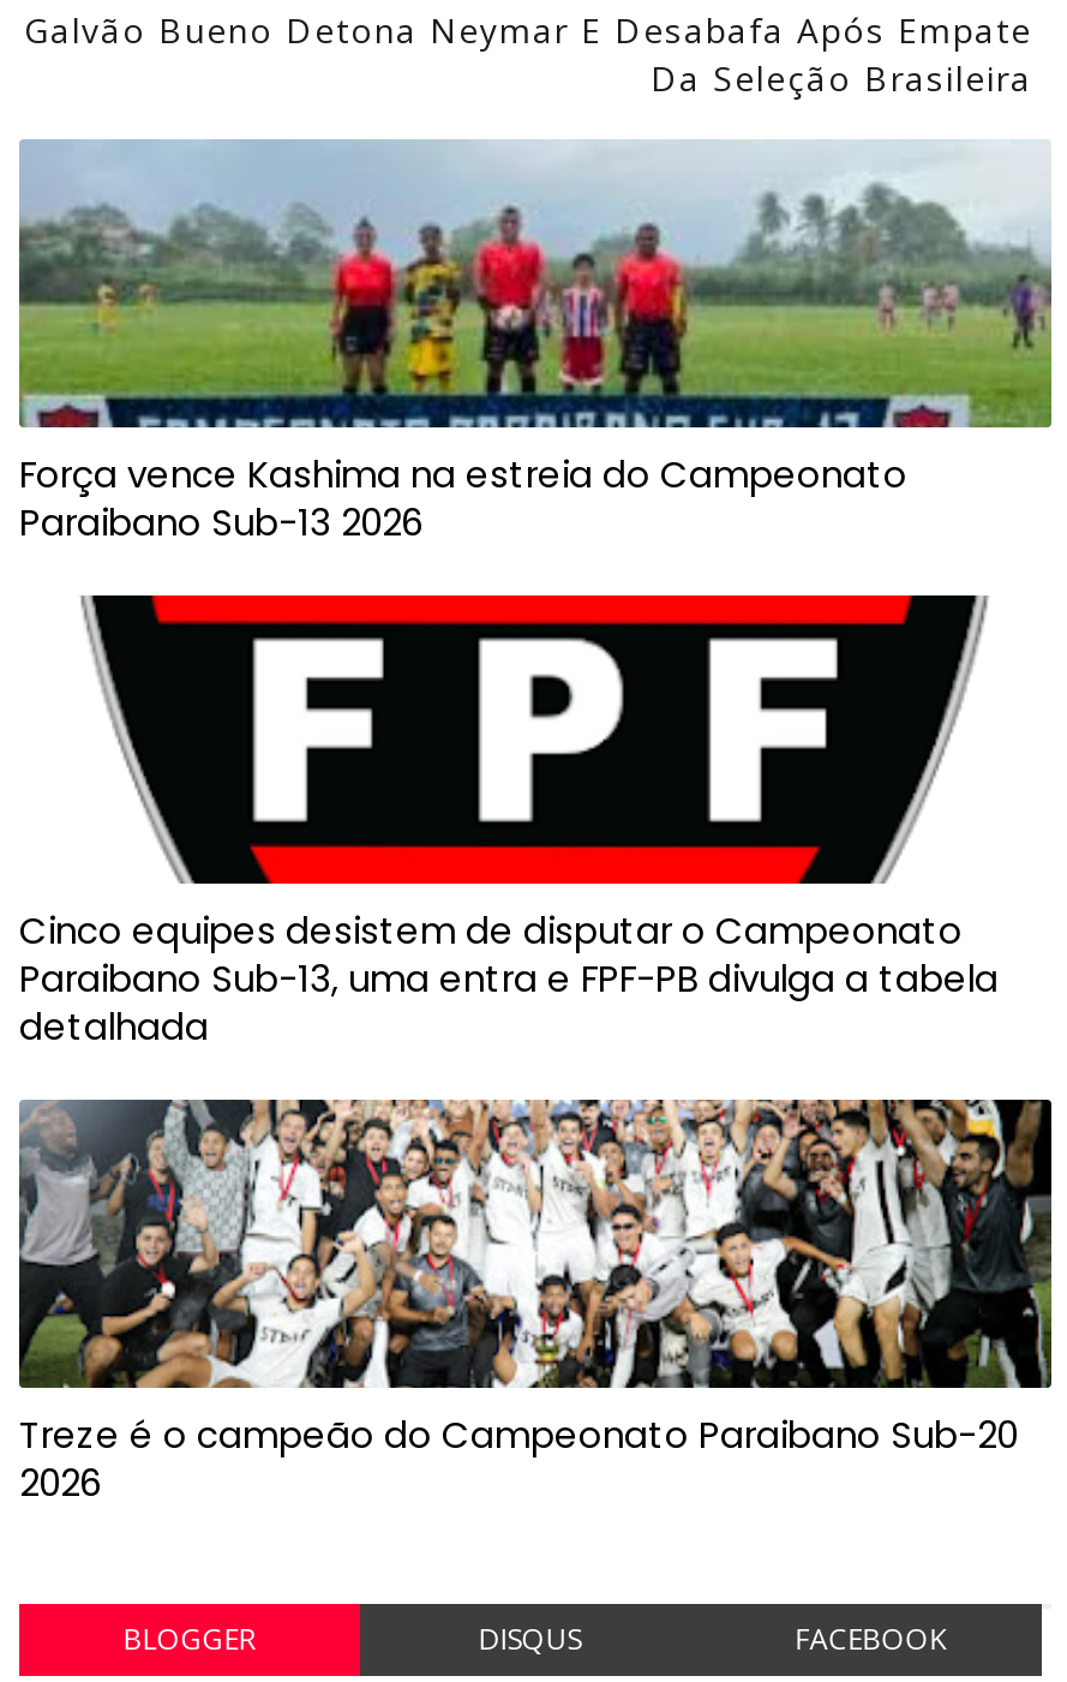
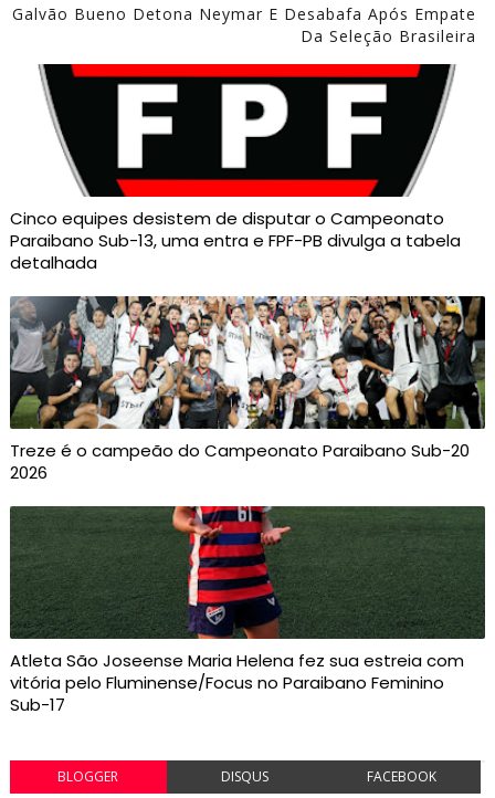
- [image]
- Força vence Kashima na estreia do Campeonato
- Paraibano Sub-13 2026

moved up: [image] | Cinco equipes desistem de disputar o Campeonato | Paraibano Sub-13, uma entra e FPF-PB divulga a tabela | detalhada | Treze é o campeão do Campeonato Paraibano Sub-20 | 2026

+ [image]
+ Atleta São Joseense Maria Helena fez sua estreia com
+ vitória pelo Fluminense/Focus no Paraibano Feminino
+ Sub-17
